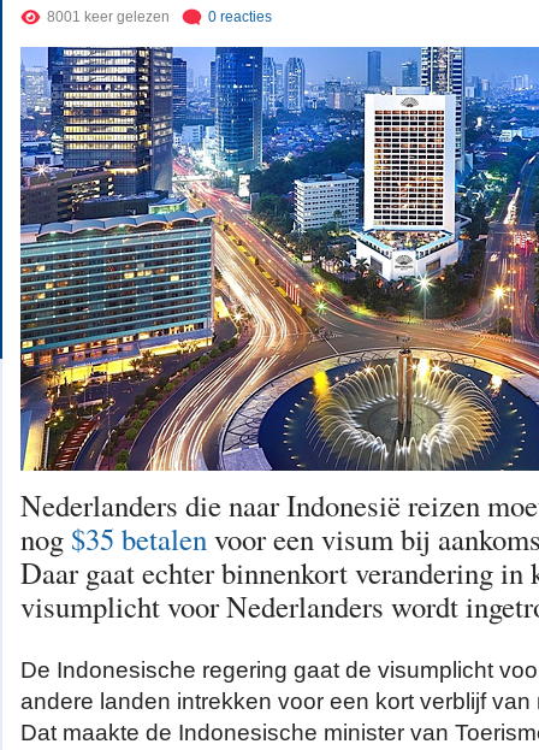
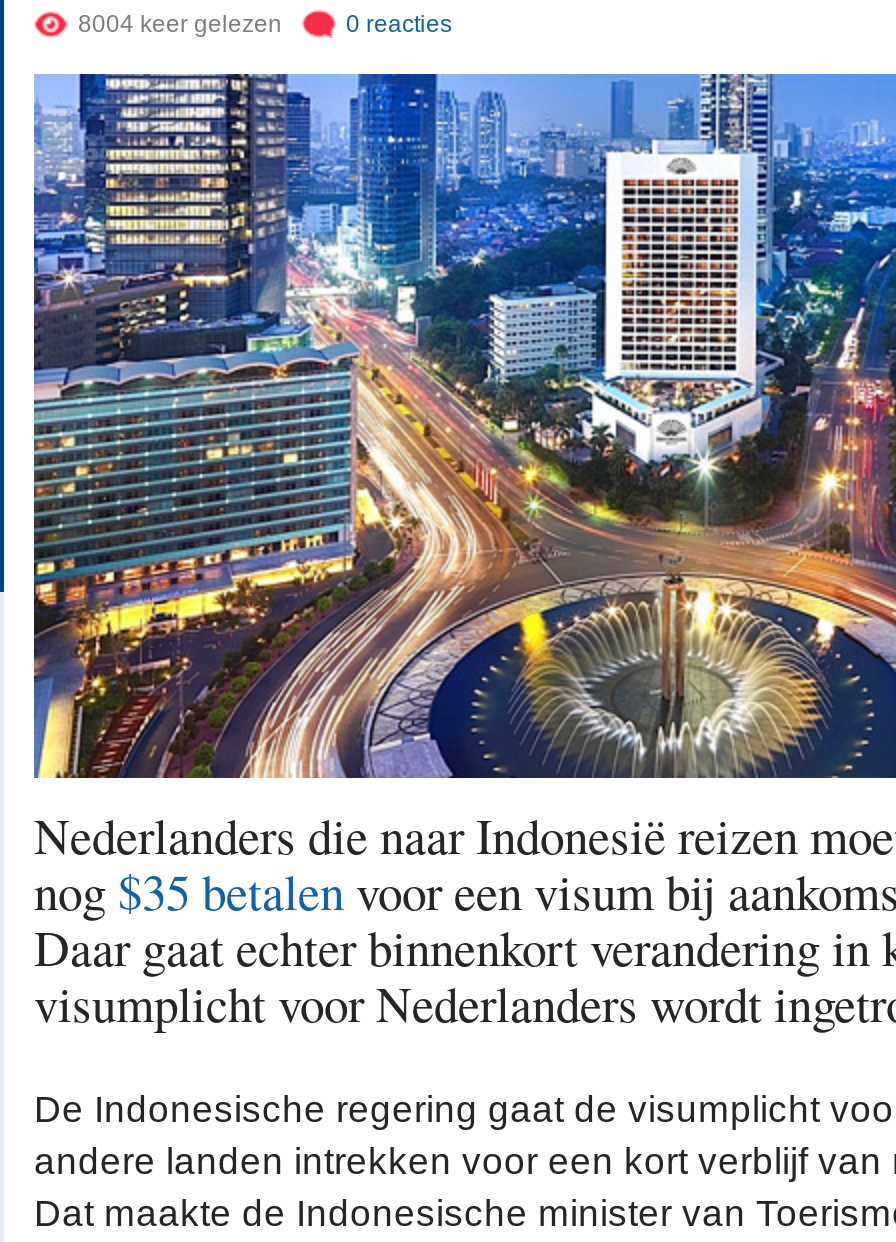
- 8001 keer gelezen
+ 8004 keer gelezen
